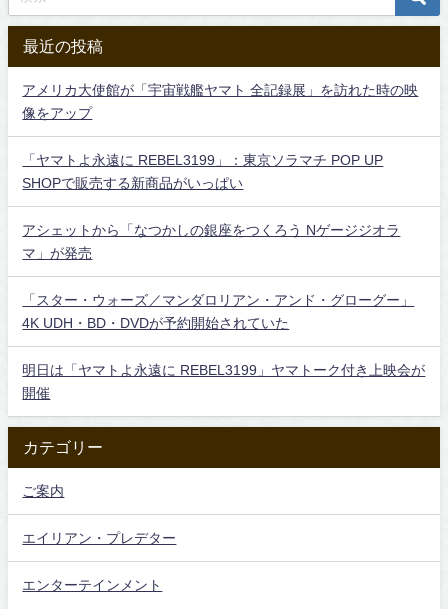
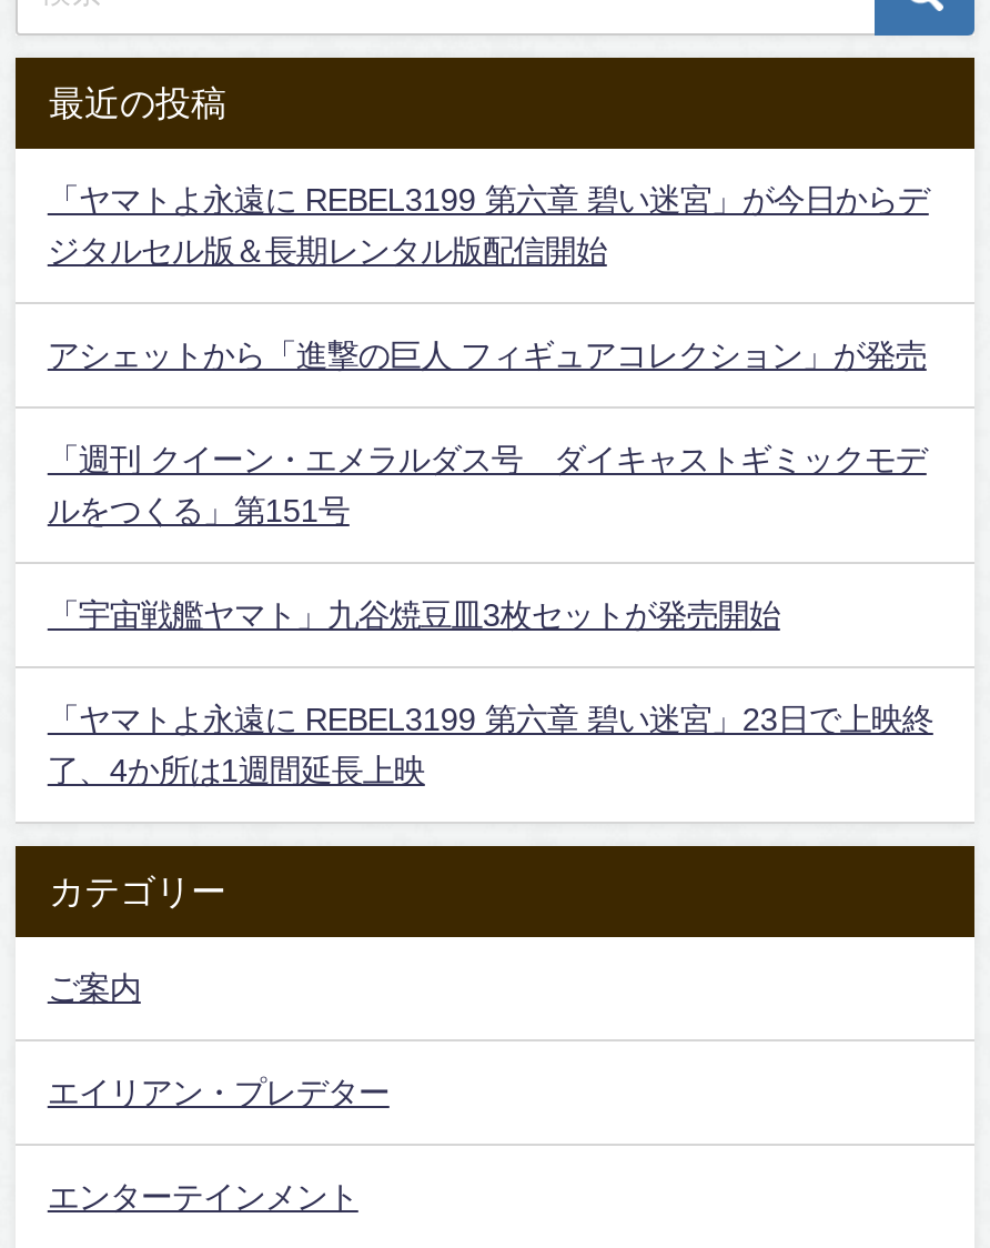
- アメリカ大使館が「宇宙戦艦ヤマト 全記録展」を訪れた時の映
- 像をアップ
- 「ヤマトよ永遠に REBEL3199」：東京ソラマチ POP UP
- SHOPで販売する新商品がいっぱい
- アシェットから「なつかしの銀座をつくろう Nゲージジオラ
- マ」が発売
- 「スター・ウォーズ／マンダロリアン・アンド・グローグー」
- 4K UDH・BD・DVDが予約開始されていた
- 明日は「ヤマトよ永遠に REBEL3199」ヤマトーク付き上映会が
- 開催
+ 「ヤマトよ永遠に REBEL3199 第六章 碧い迷宮」が今日からデ
+ ジタルセル版＆長期レンタル版配信開始
+ アシェットから「進撃の巨人 フィギュアコレクション」が発売
+ 「週刊 クイーン・エメラルダス号 ダイキャストギミックモデ
+ ルをつくる」第151号
+ 「宇宙戦艦ヤマト」九谷焼豆皿3枚セットが発売開始
+ 「ヤマトよ永遠に REBEL3199 第六章 碧い迷宮」23日で上映終
+ 了、4か所は1週間延長上映
